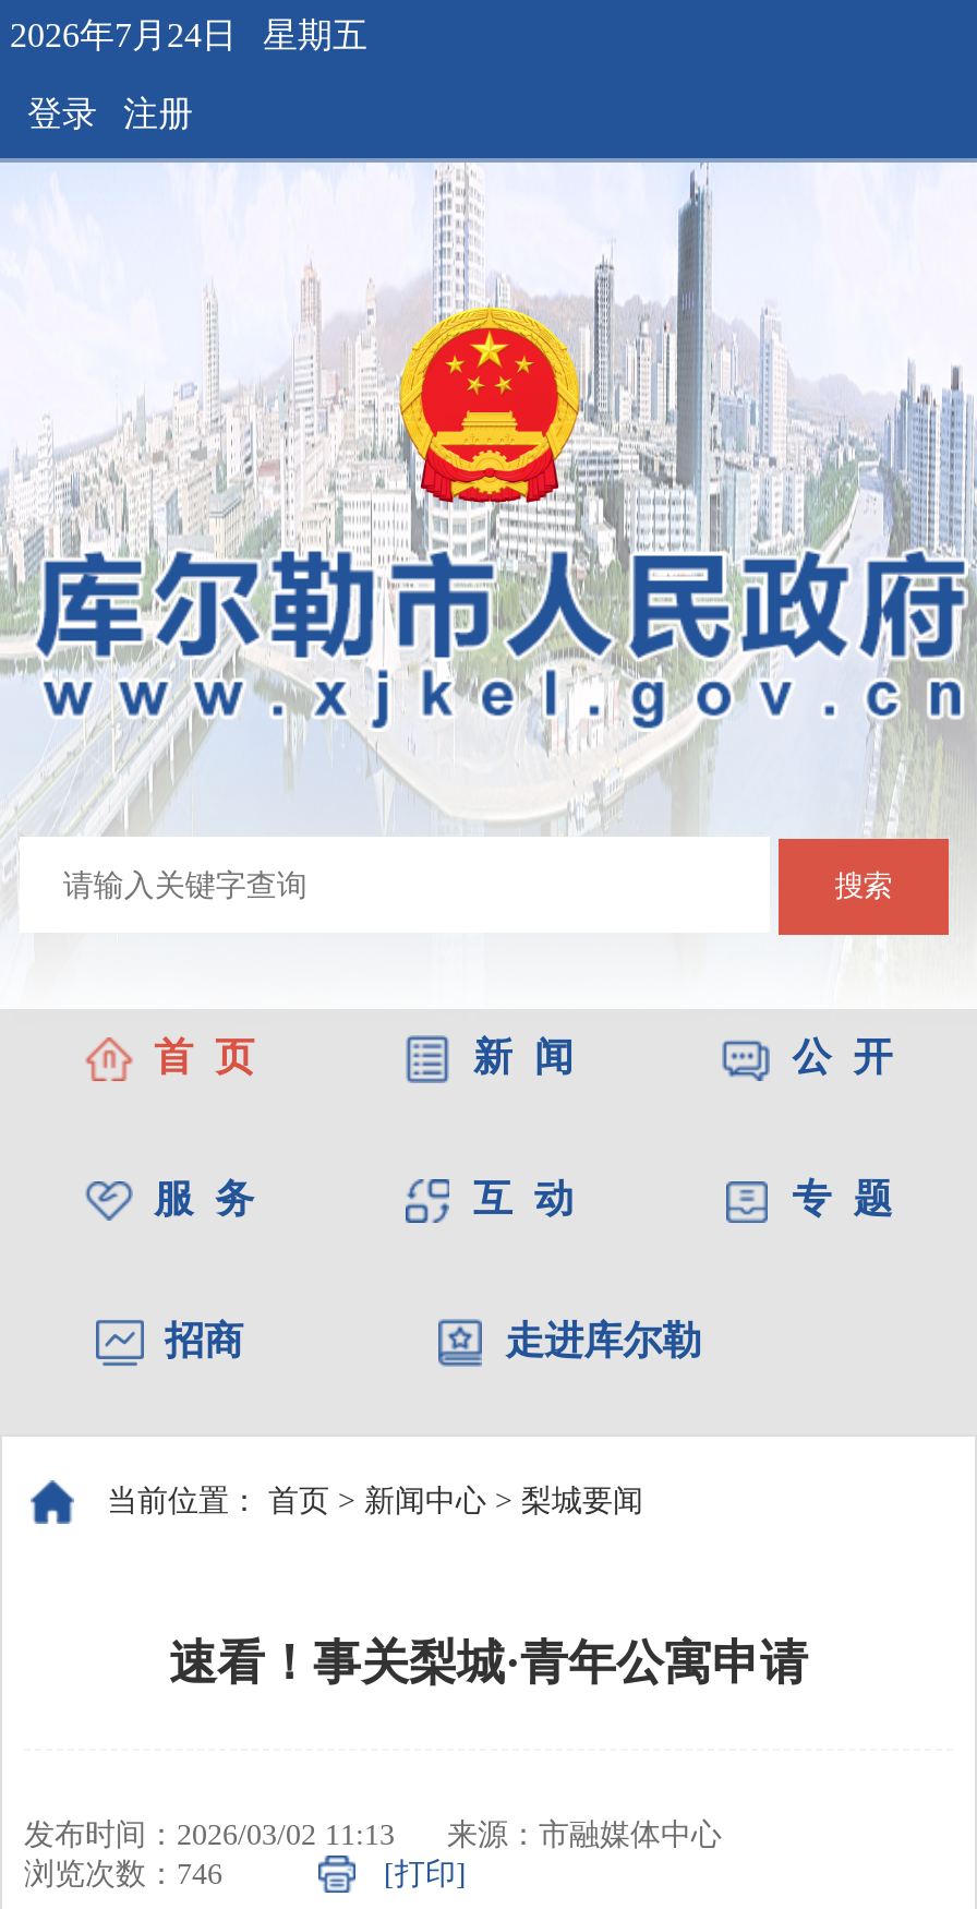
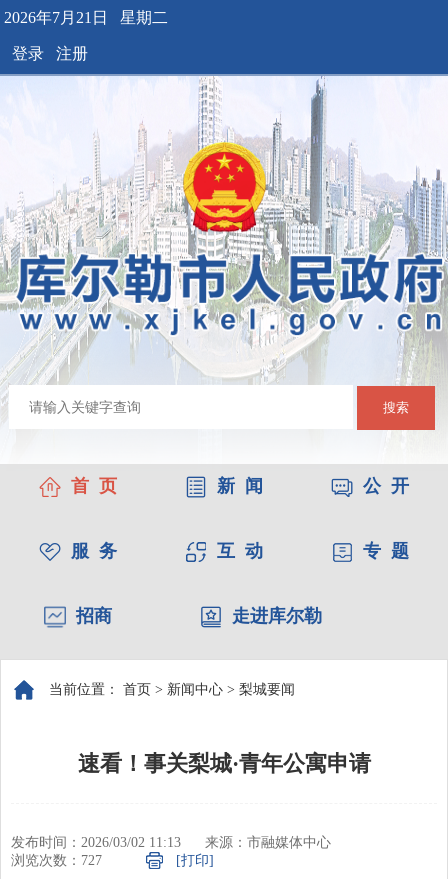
- 2026年7月24日 星期五
+ 2026年7月21日 星期二

- 浏览次数：746
+ 浏览次数：727
